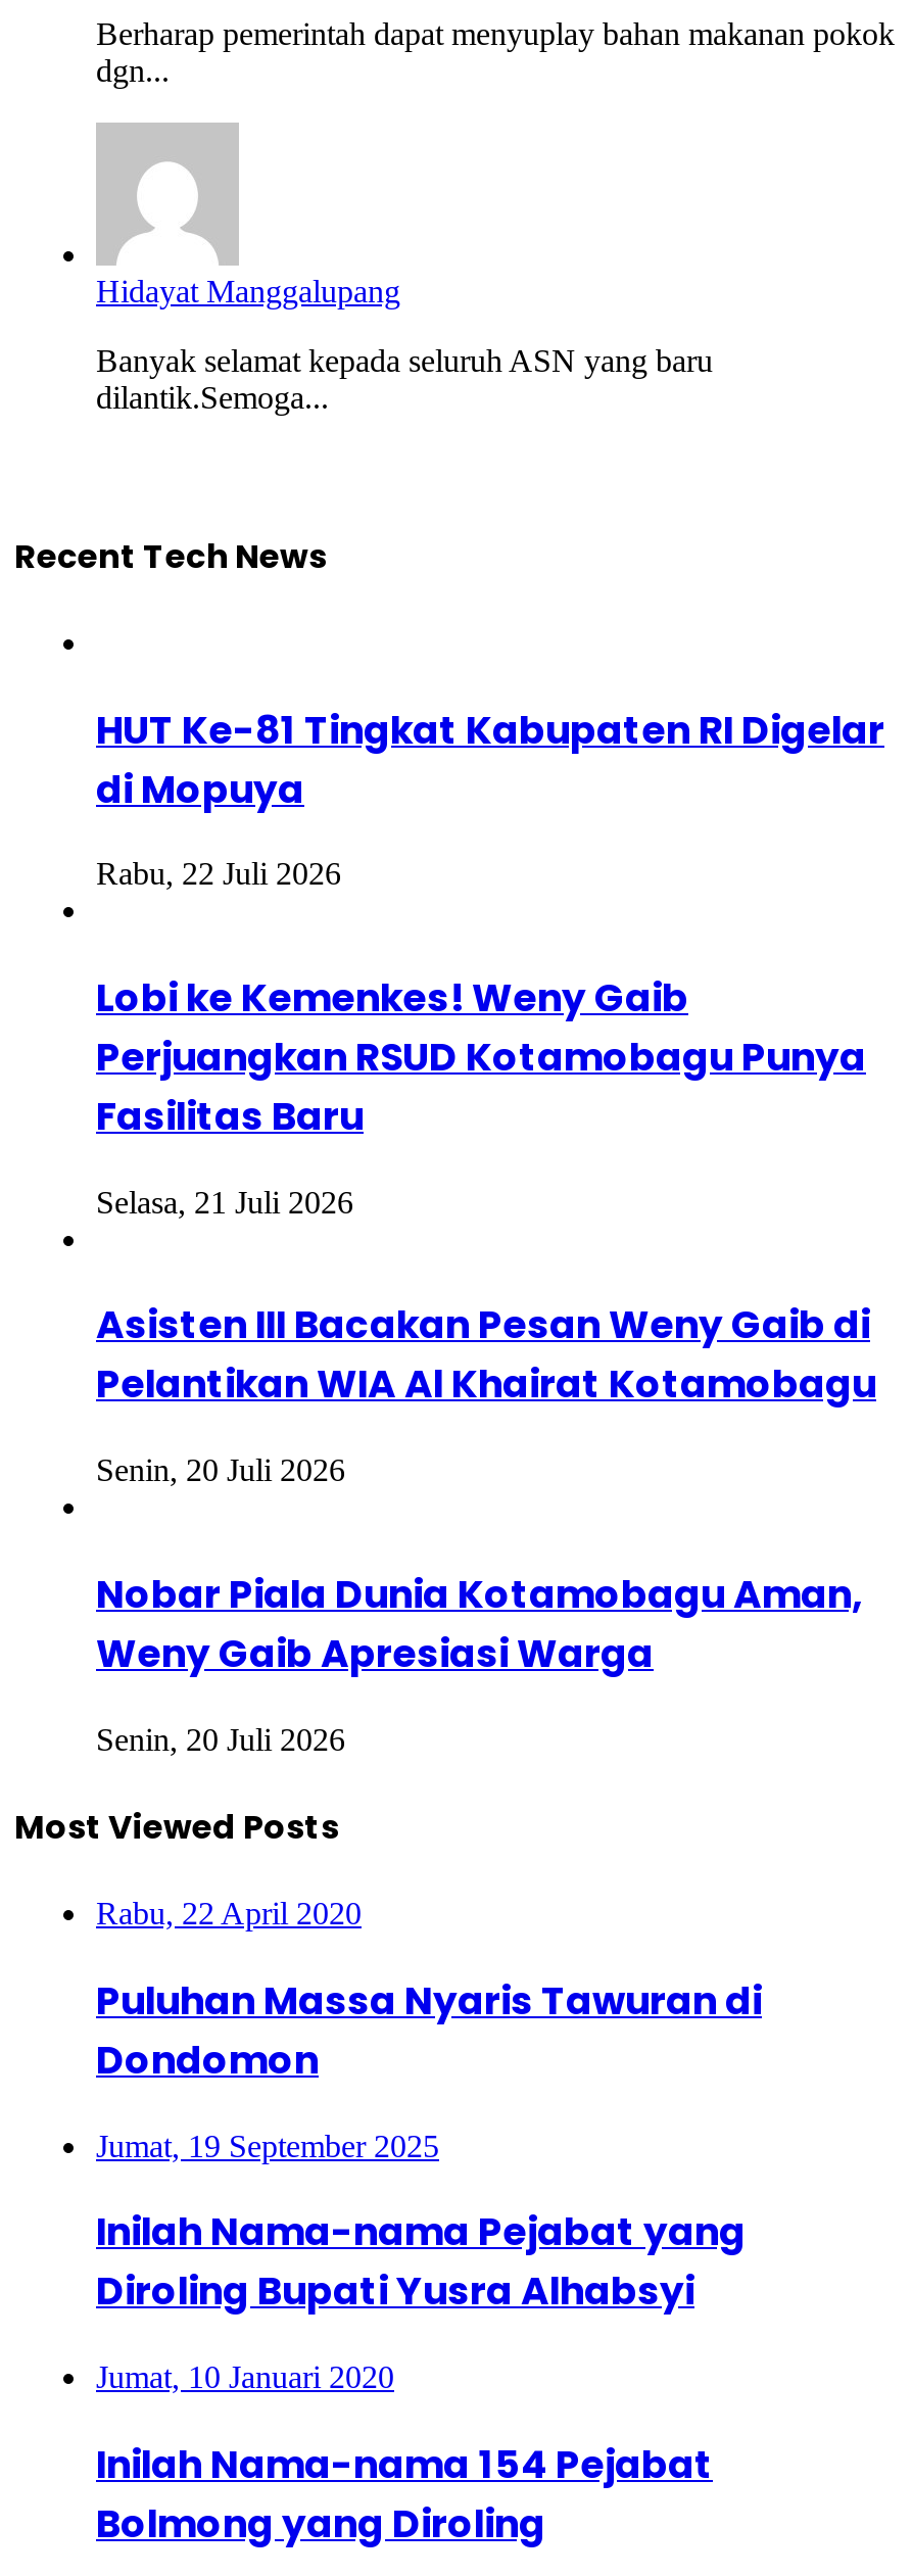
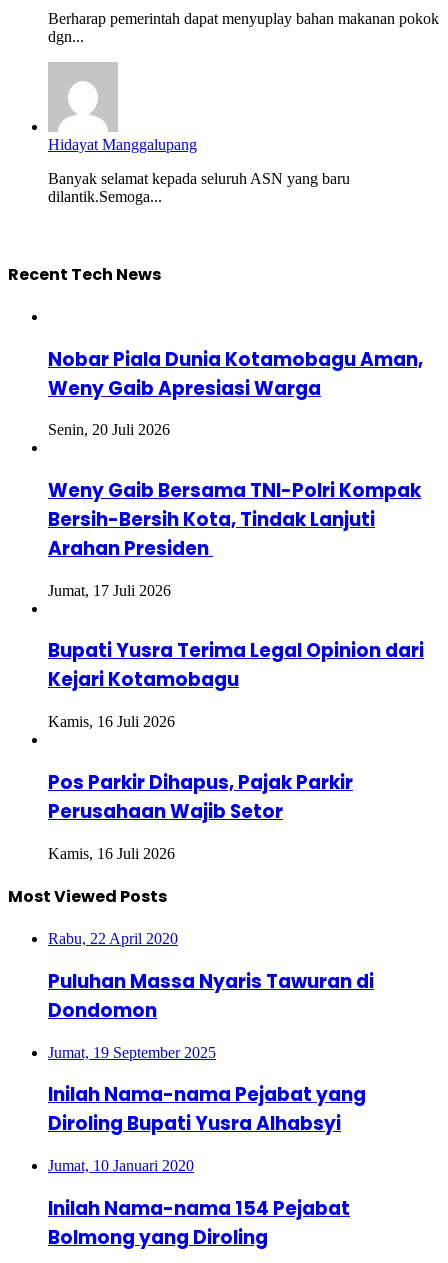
- HUT Ke-81 Tingkat Kabupaten RI Digelar
- di Mopuya
- Rabu, 22 Juli 2026
- Lobi ke Kemenkes! Weny Gaib
- Perjuangkan RSUD Kotamobagu Punya
- Fasilitas Baru
- Selasa, 21 Juli 2026
- Asisten III Bacakan Pesan Weny Gaib di
- Pelantikan WIA Al Khairat Kotamobagu
- Senin, 20 Juli 2026

moved up: Nobar Piala Dunia Kotamobagu Aman, | Weny Gaib Apresiasi Warga | Senin, 20 Juli 2026

+ Weny Gaib Bersama TNI-Polri Kompak
+ Bersih-Bersih Kota, Tindak Lanjuti
+ Arahan Presiden
+ Jumat, 17 Juli 2026
+ Bupati Yusra Terima Legal Opinion dari
+ Kejari Kotamobagu
+ Kamis, 16 Juli 2026
+ Pos Parkir Dihapus, Pajak Parkir
+ Perusahaan Wajib Setor
+ Kamis, 16 Juli 2026
